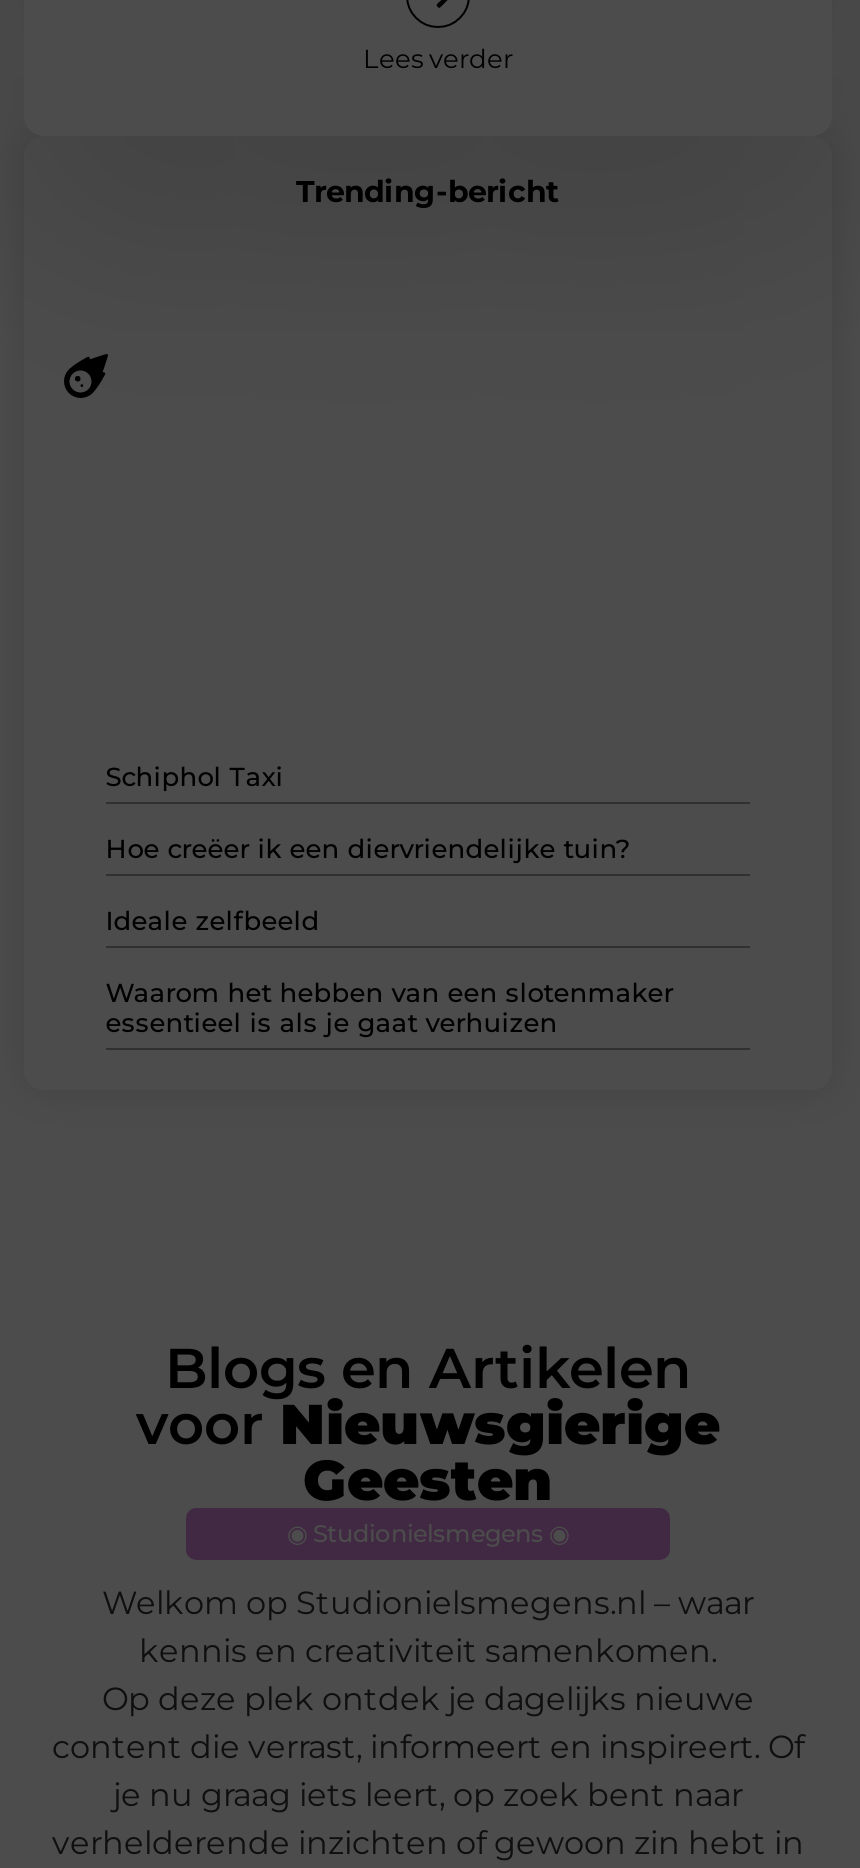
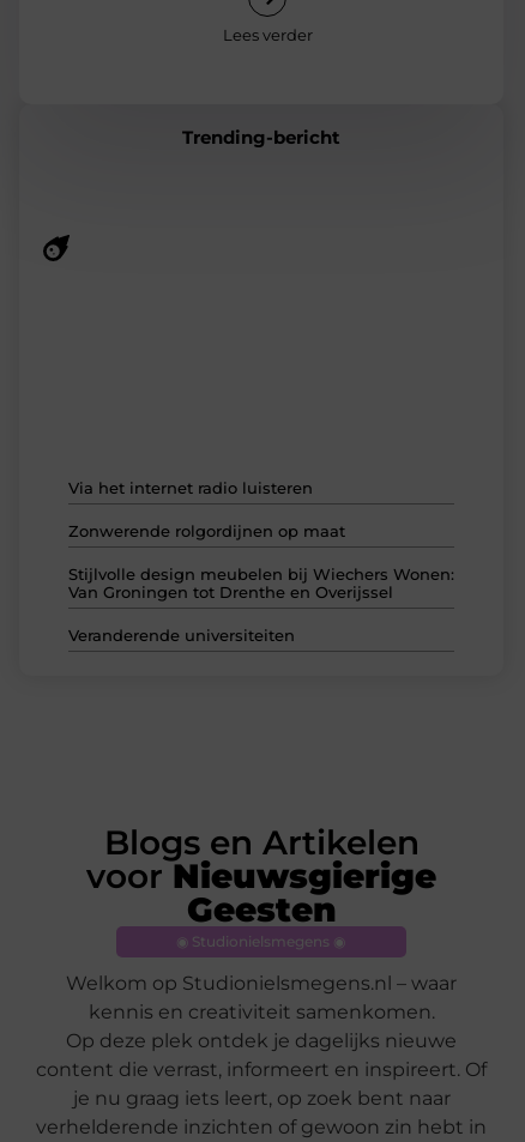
- Schiphol Taxi
+ Via het internet radio luisteren

- Hoe creëer ik een diervriendelijke tuin?
+ Zonwerende rolgordijnen op maat

- Ideale zelfbeeld
+ Stijlvolle design meubelen bij Wiechers Wonen:
+ Van Groningen tot Drenthe en Overijssel

- Waarom het hebben van een slotenmaker
- essentieel is als je gaat verhuizen
+ Veranderende universiteiten
